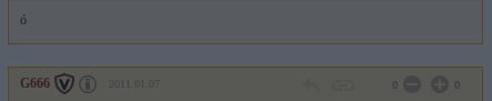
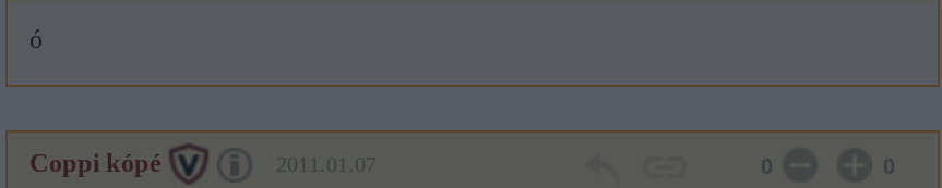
- G666
+ Coppi kópé
